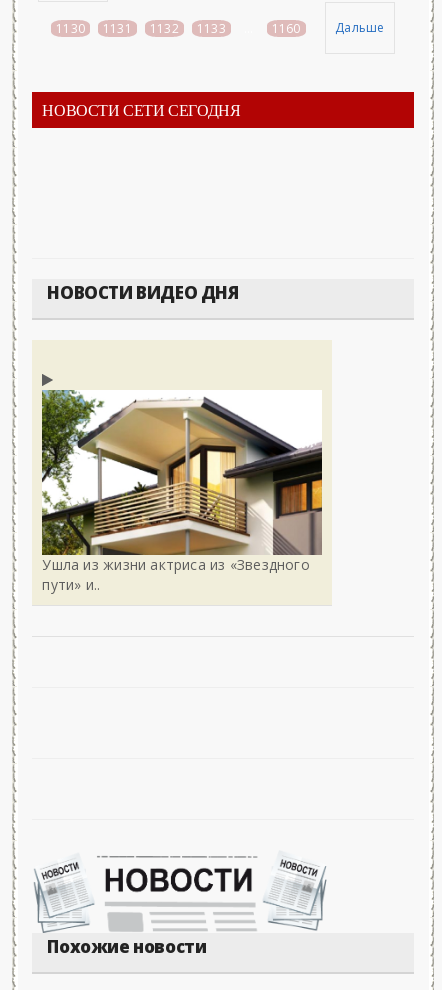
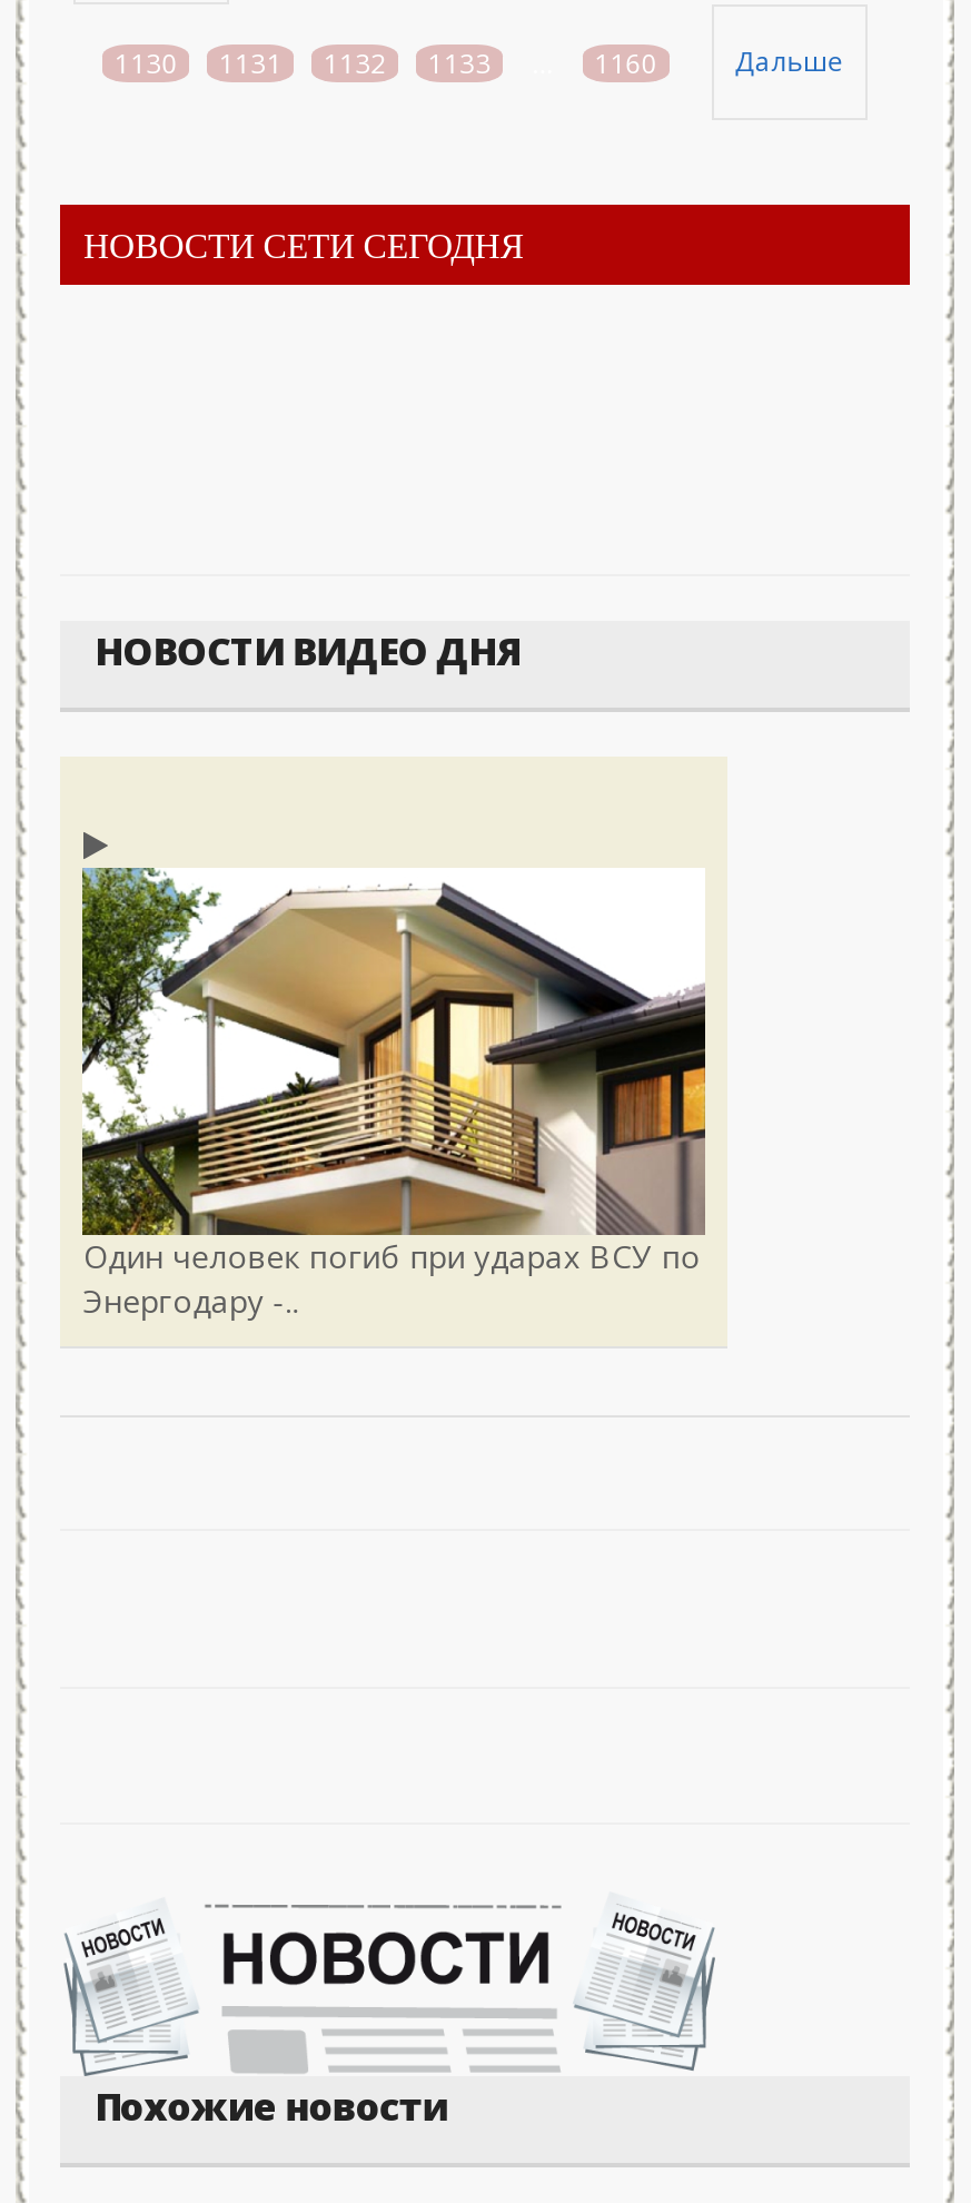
- Ушла из жизни актриса из «Звездного
- пути» и..
+ Один человек погиб при ударах ВСУ по
+ Энергодару -..
